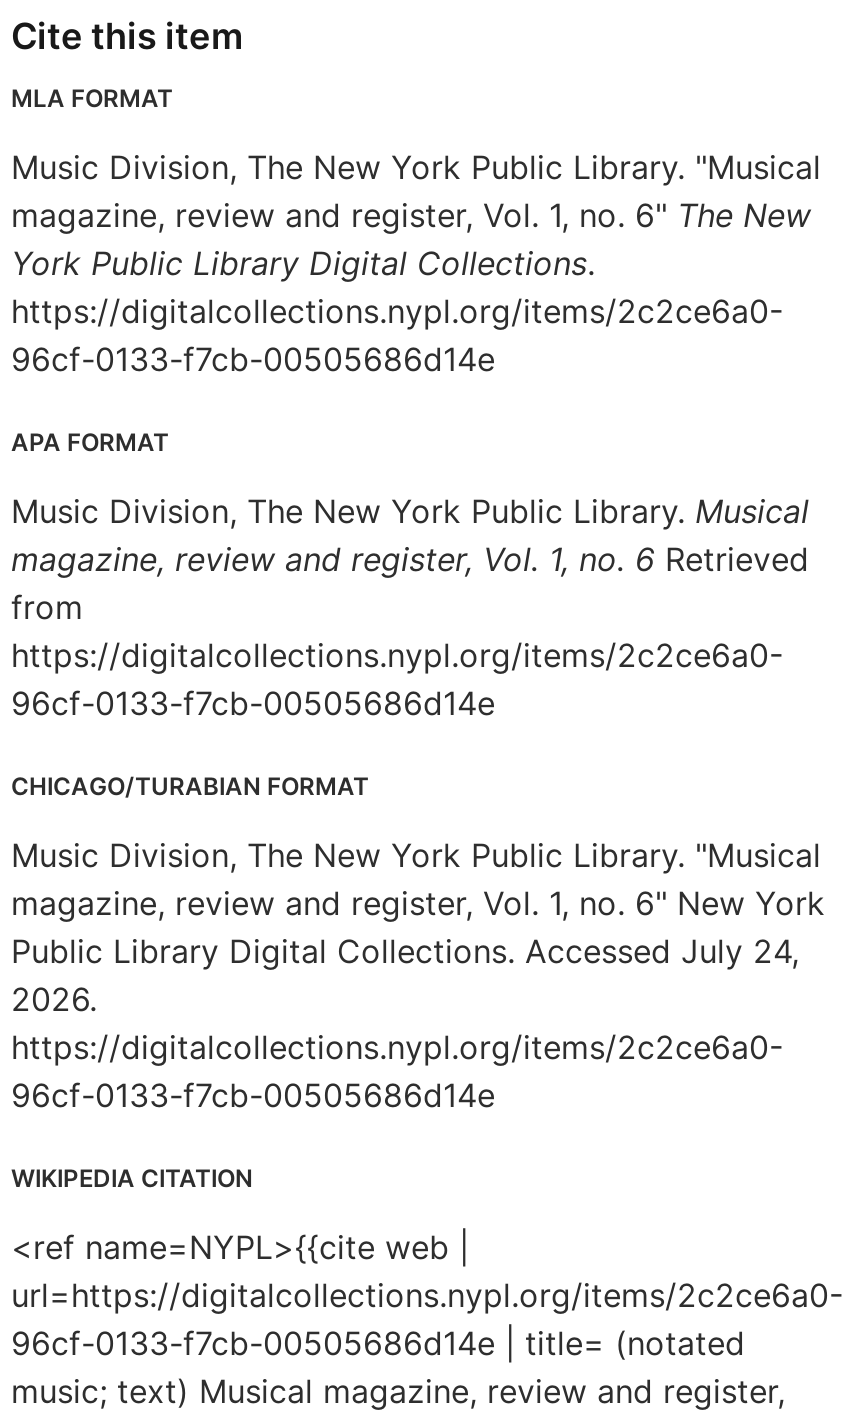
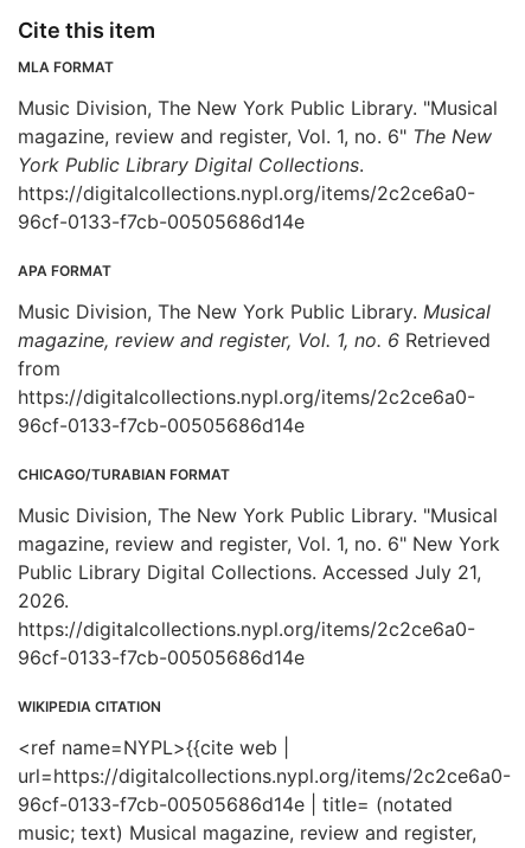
- Public Library Digital Collections. Accessed July 24,
+ Public Library Digital Collections. Accessed July 21,
